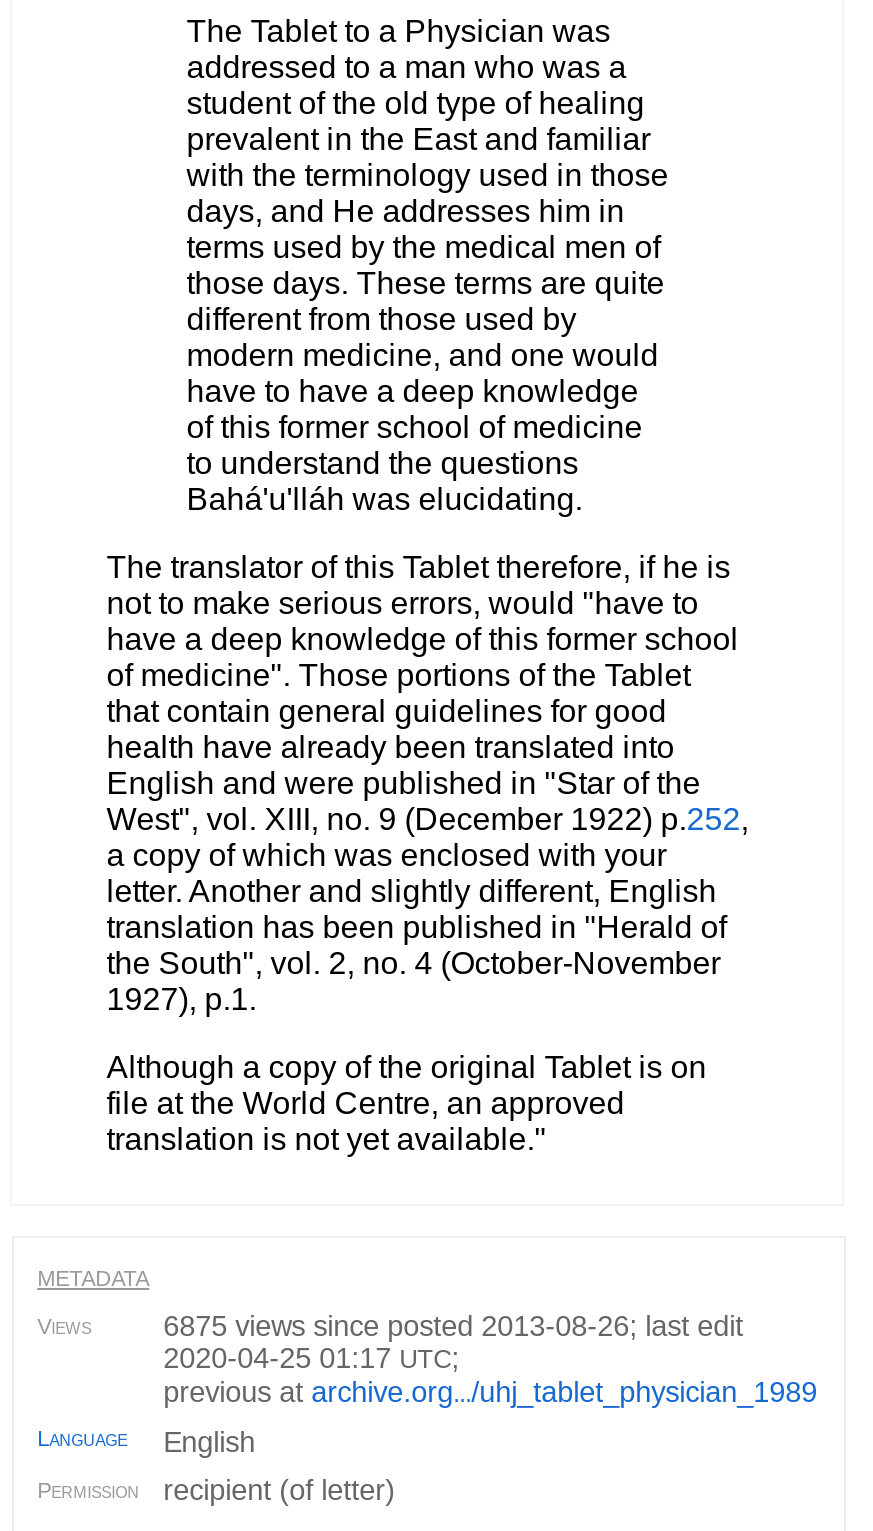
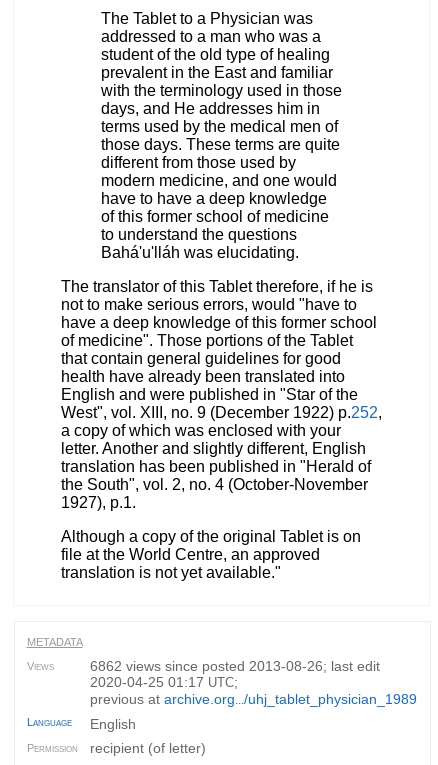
- 6875 views since posted 2013-08-26; last edit
+ 6862 views since posted 2013-08-26; last edit
